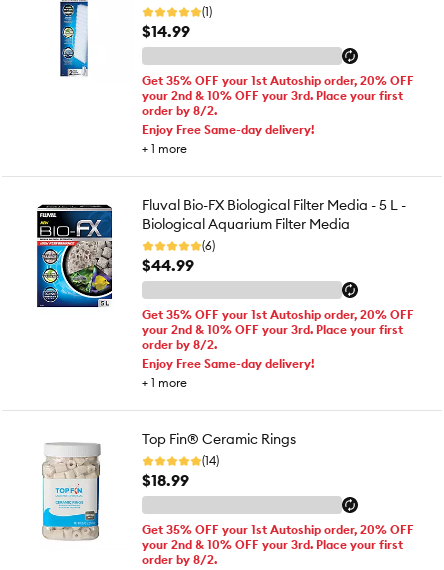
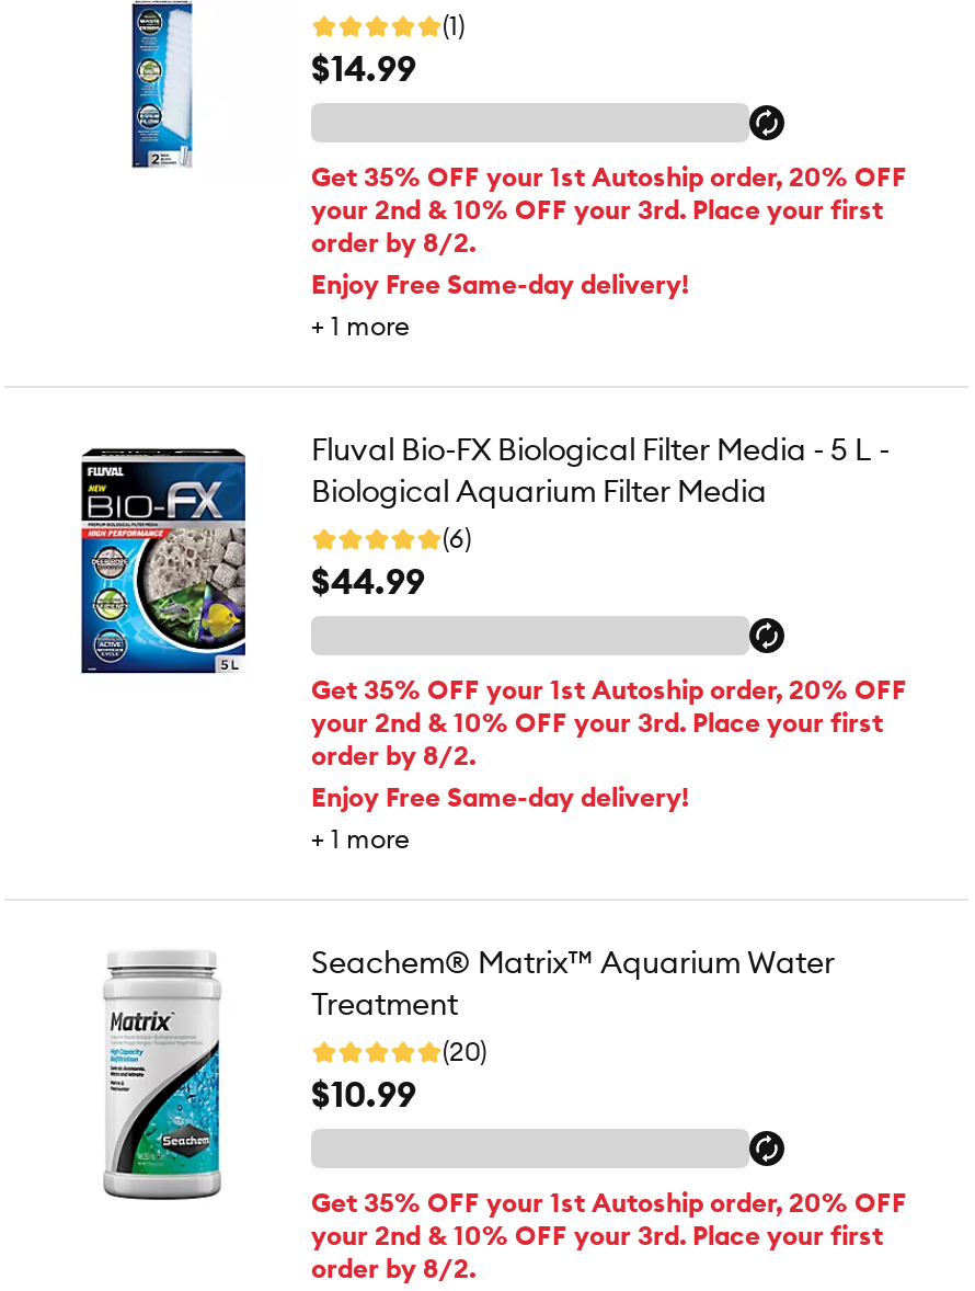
- [image]
+ [image]

- Top Fin® Ceramic Rings
- (14)
- $18.99
+ Seachem® Matrix™ Aquarium Water
+ Treatment
+ (20)
+ $10.99
